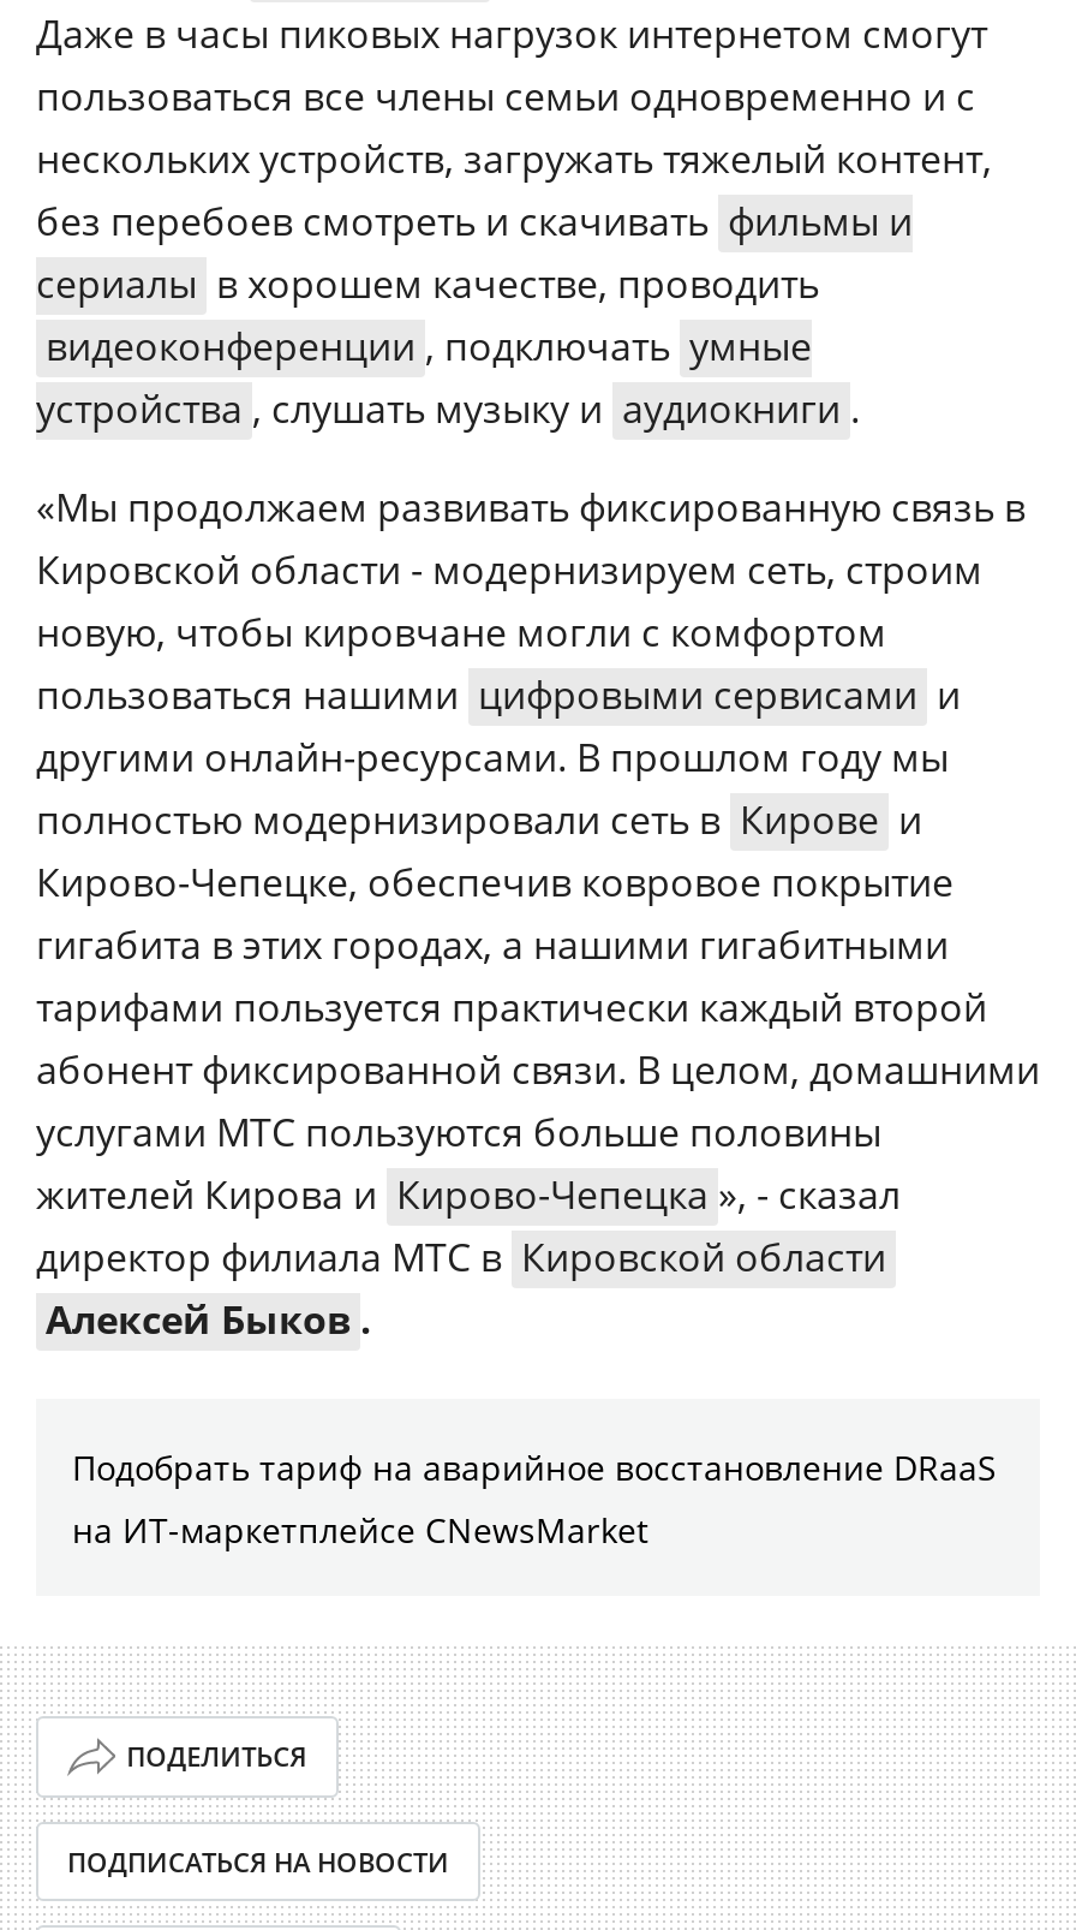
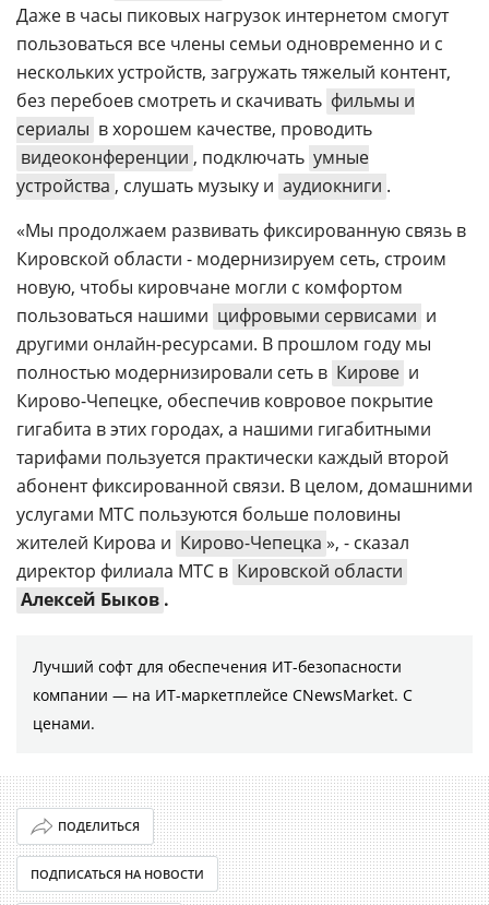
- Подобрать тариф на аварийное восстановление DRaaS
- на ИТ-маркетплейсе CNewsMarket
+ Лучший софт для обеспечения ИТ-безопасности
+ компании ― на ИТ-маркетплейсе CNewsMarket. С
+ ценами.
